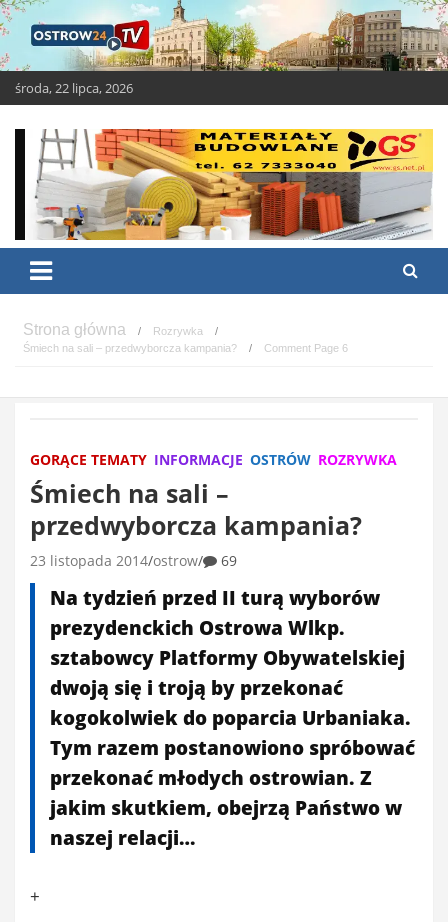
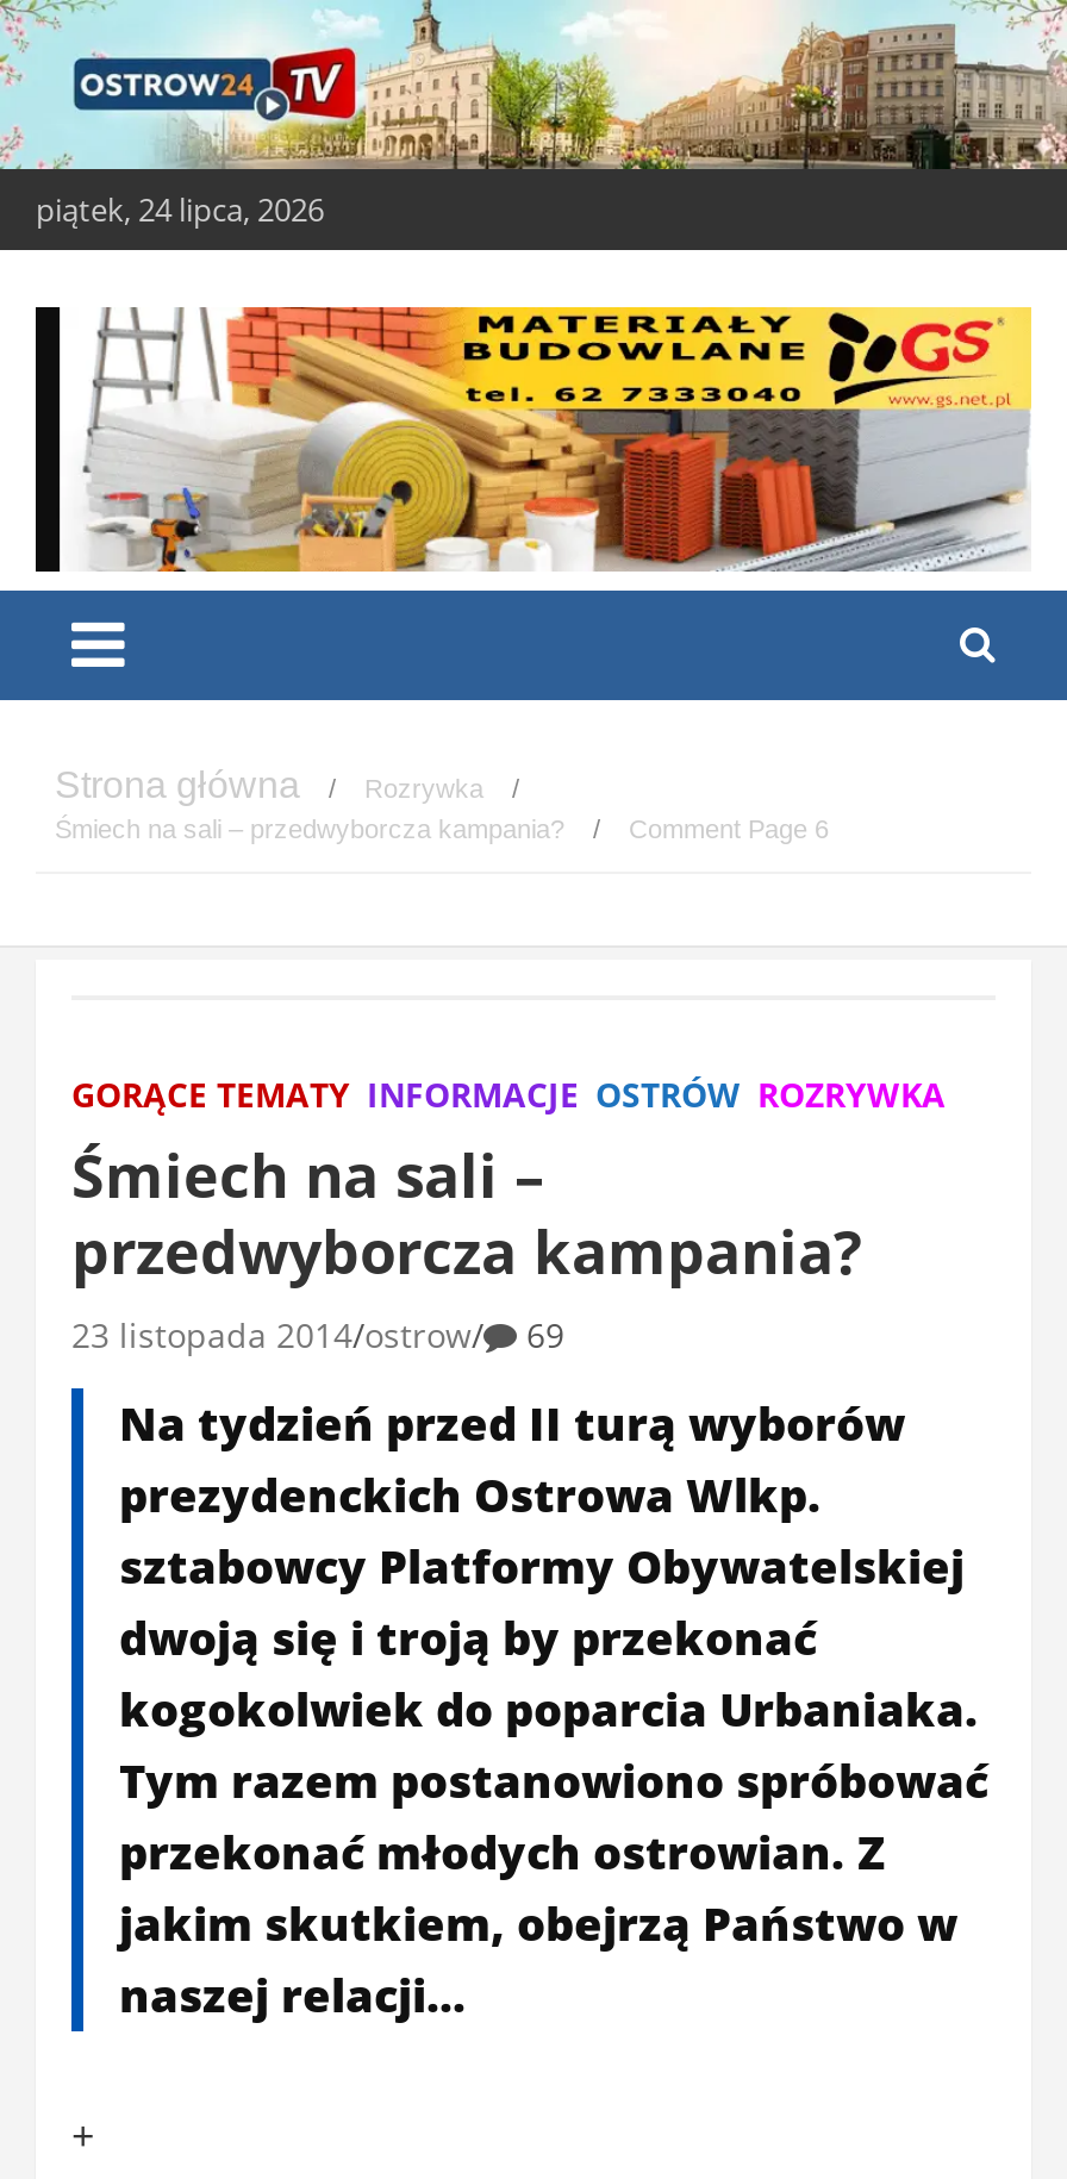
- środa, 22 lipca, 2026
+ piątek, 24 lipca, 2026
